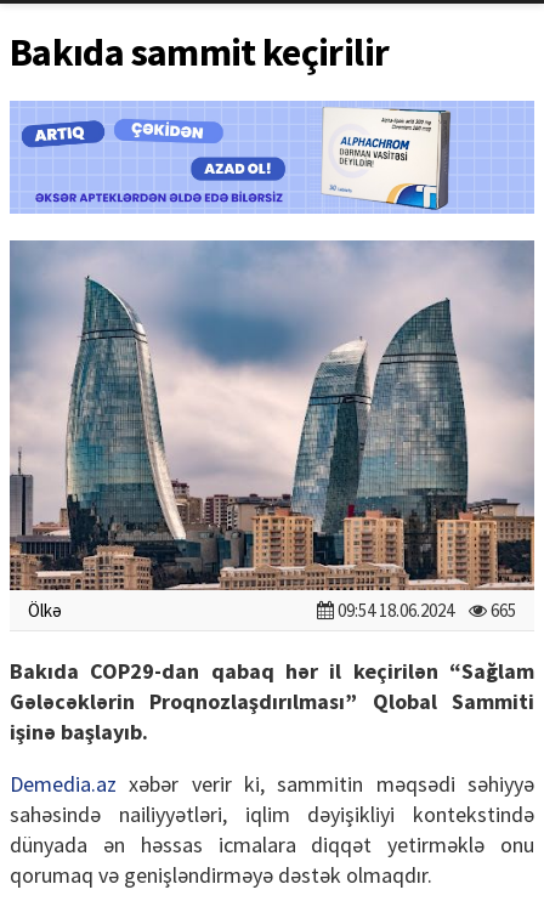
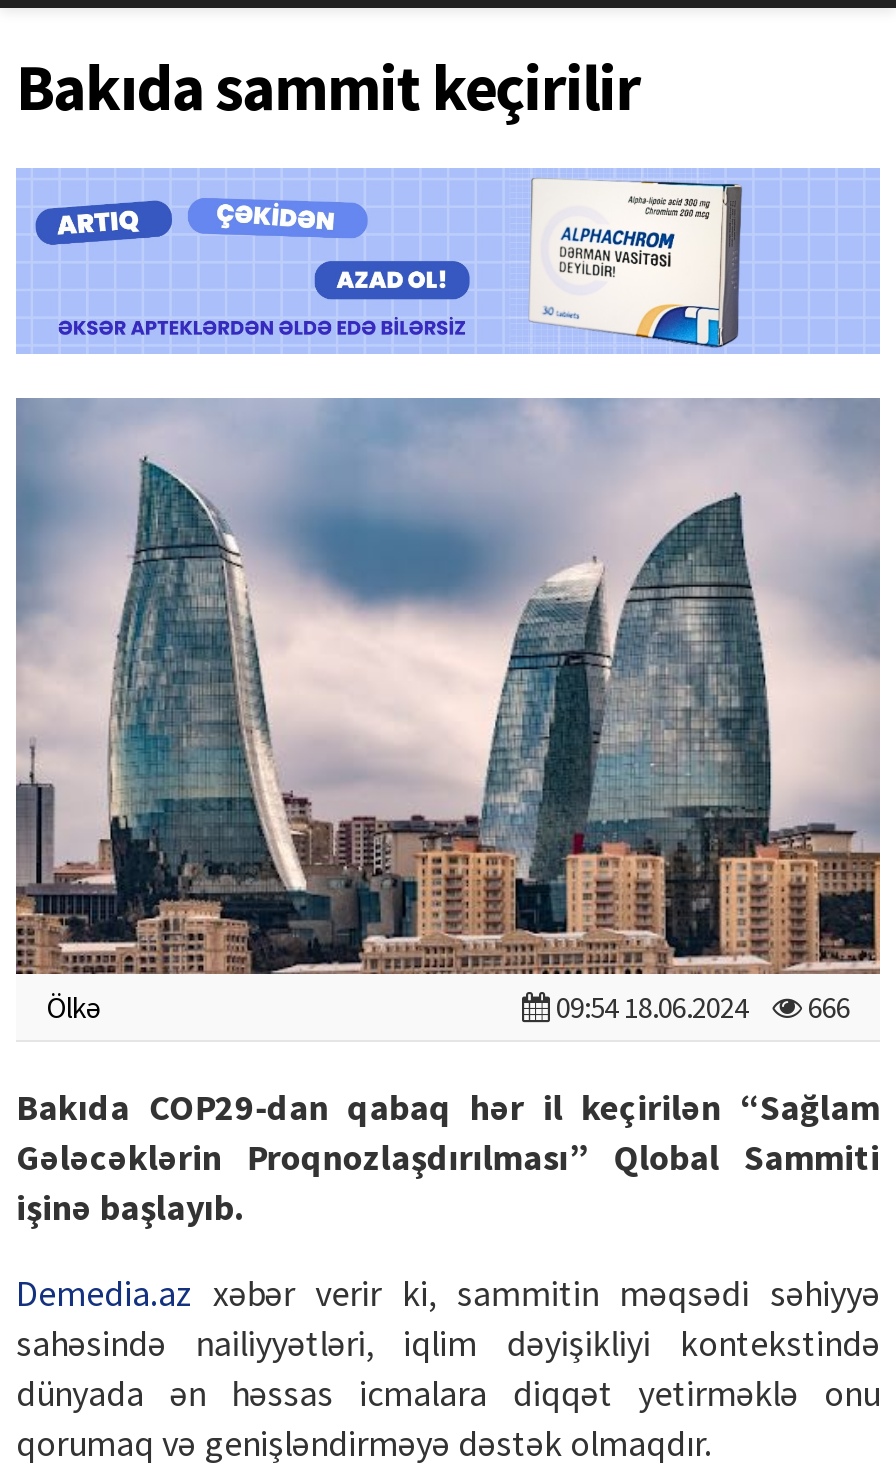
- 09:54 18.06.2024 665
+ 09:54 18.06.2024 666
